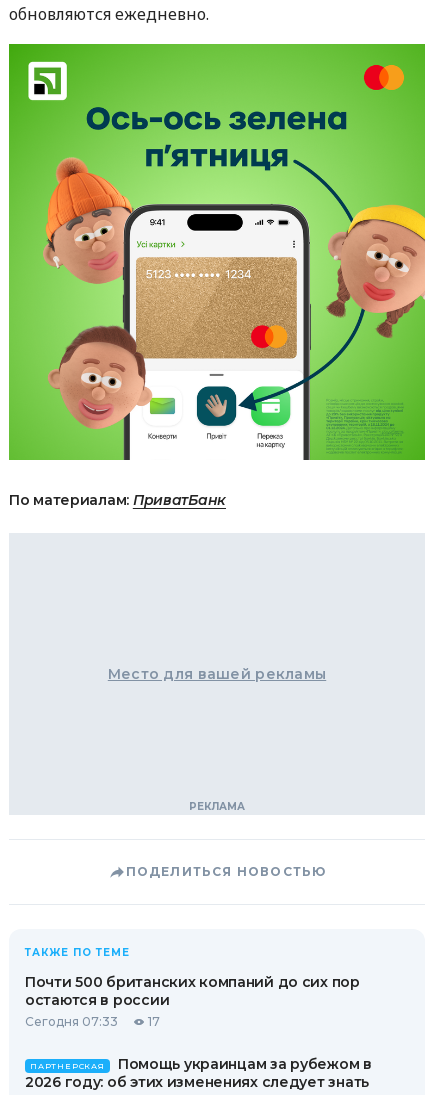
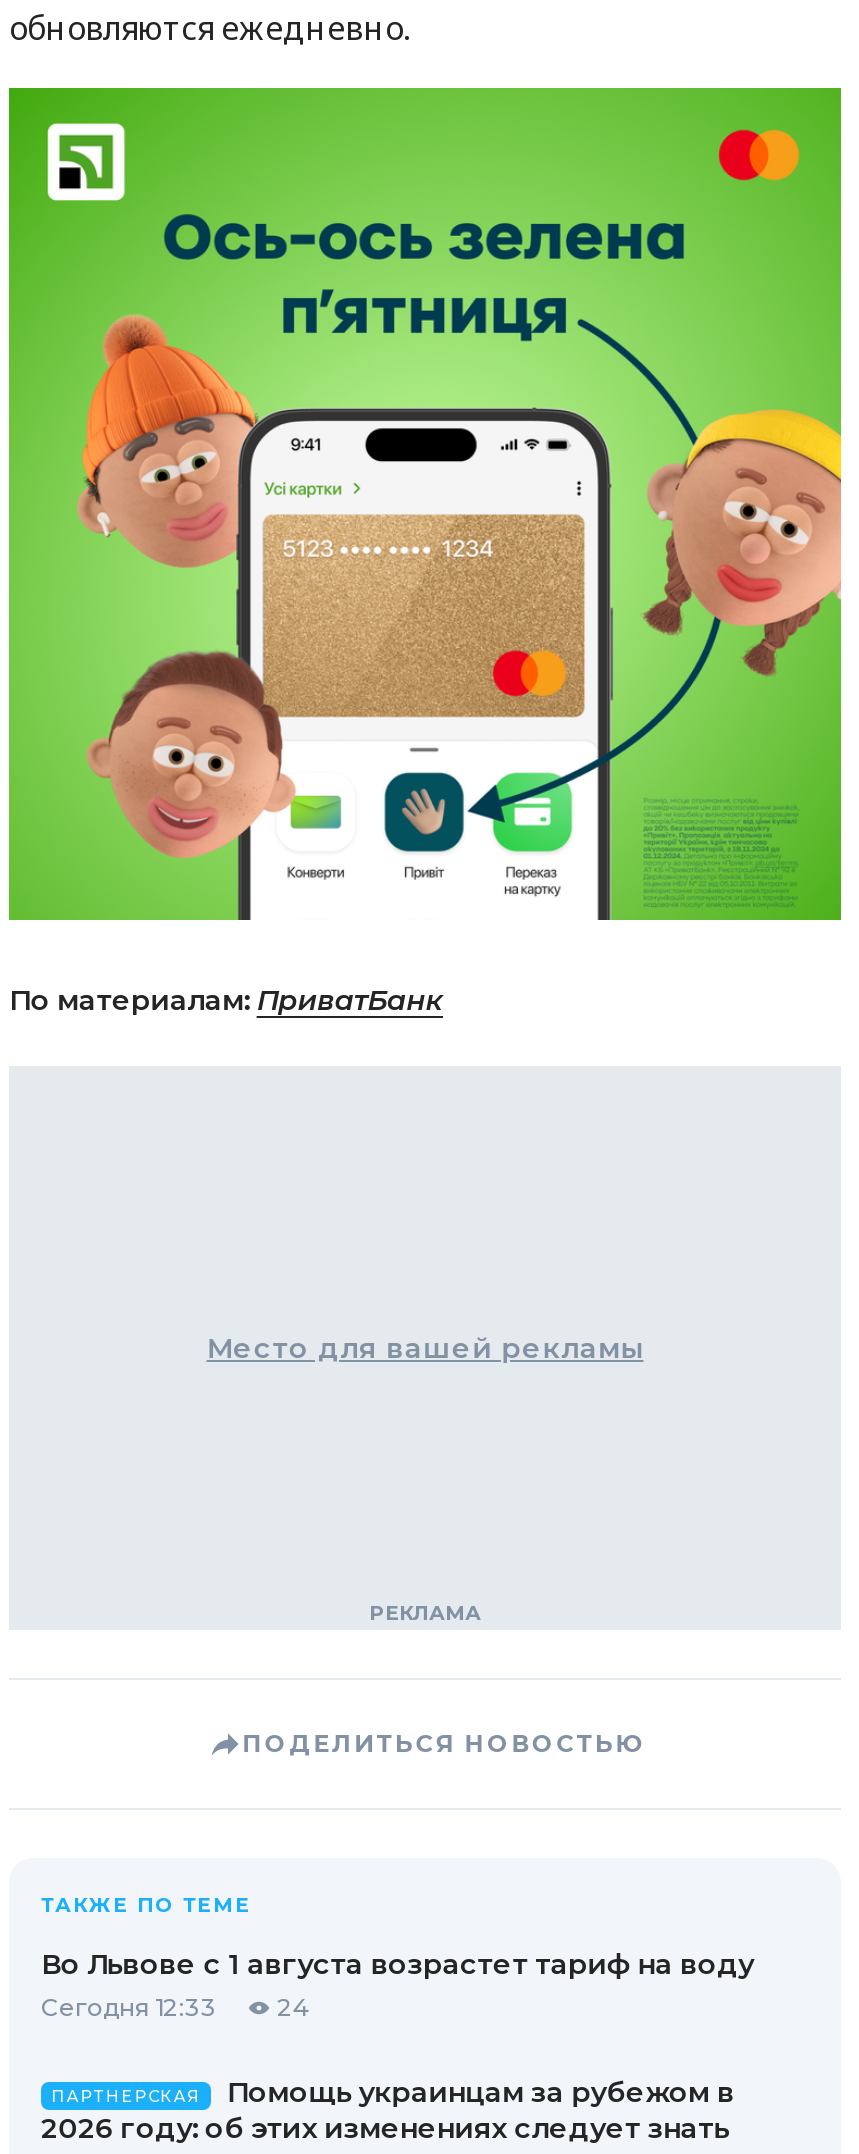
- Почти 500 британских компаний до сих пор
- остаются в россии
- Сегодня 07:33
- 17
+ Во Львове с 1 августа возрастет тариф на воду
+ Сегодня 12:33
+ 24
